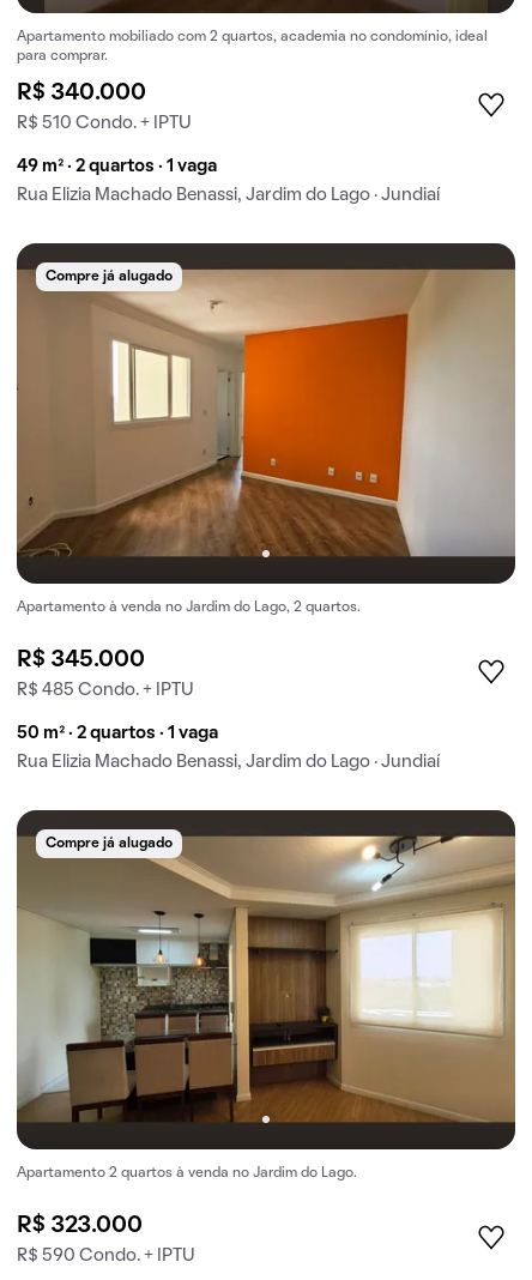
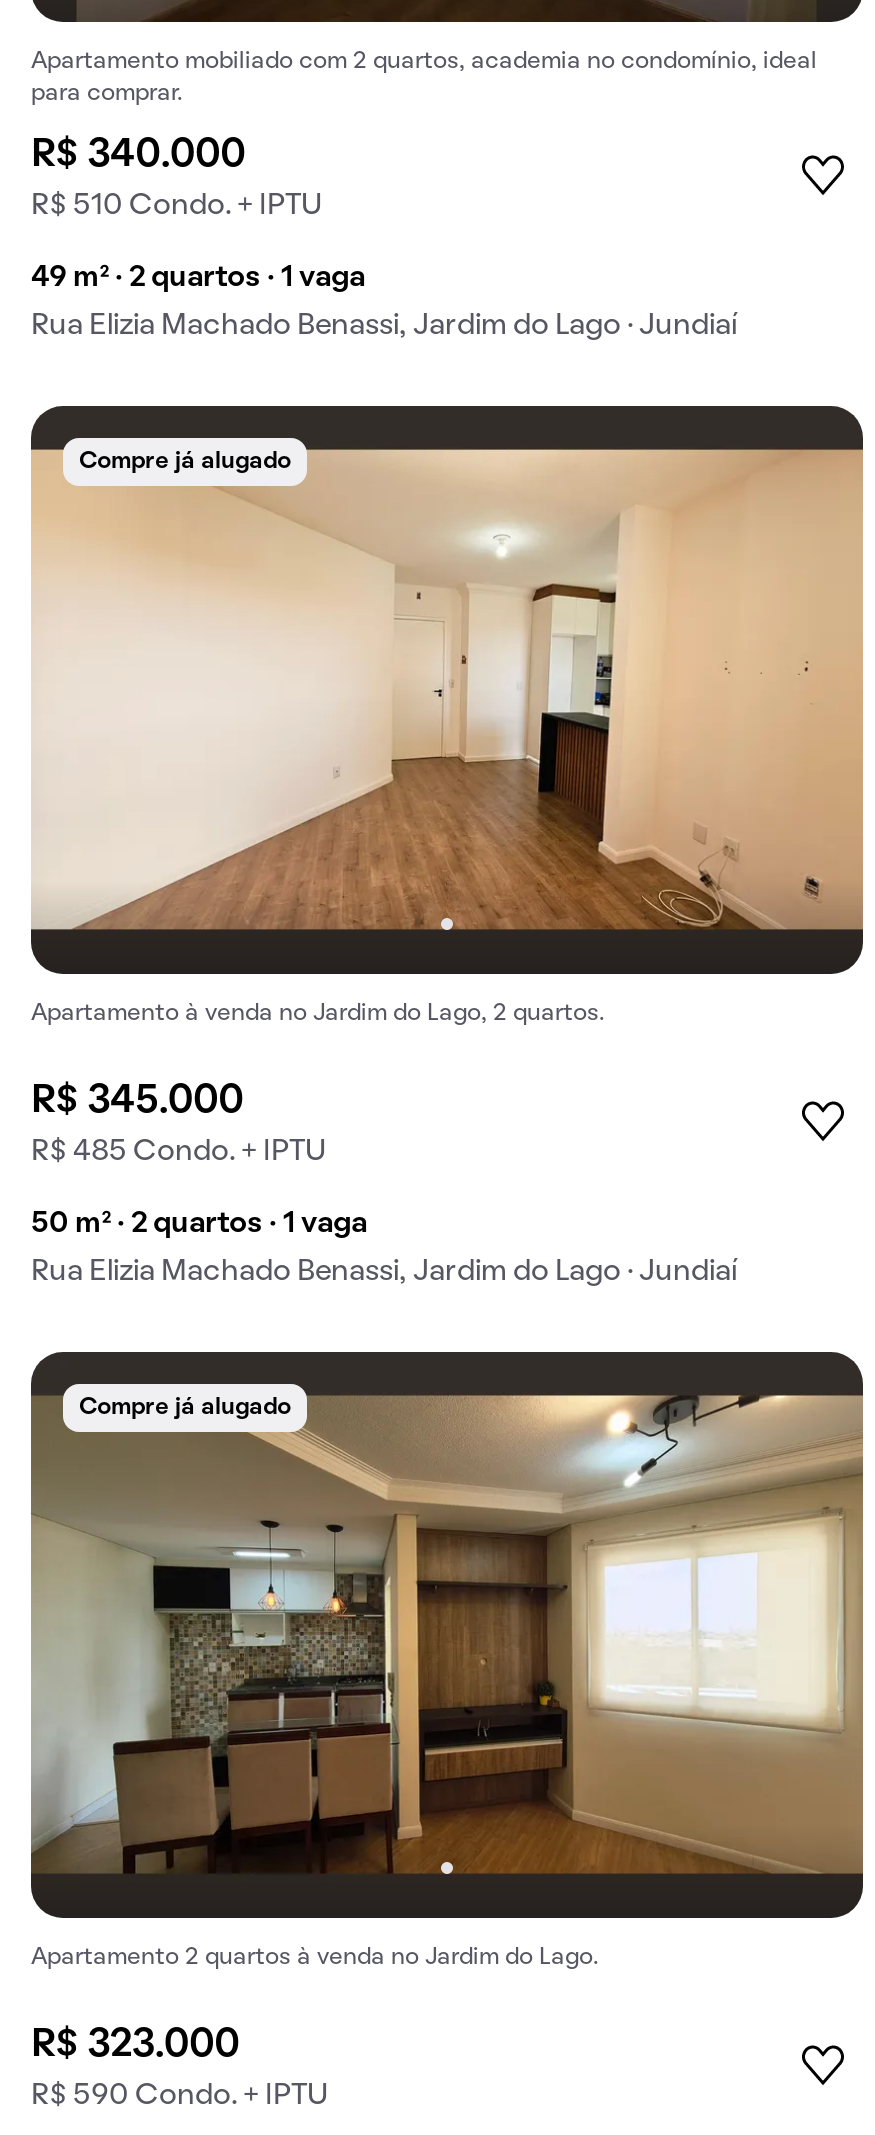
- [image]
+ [image]
